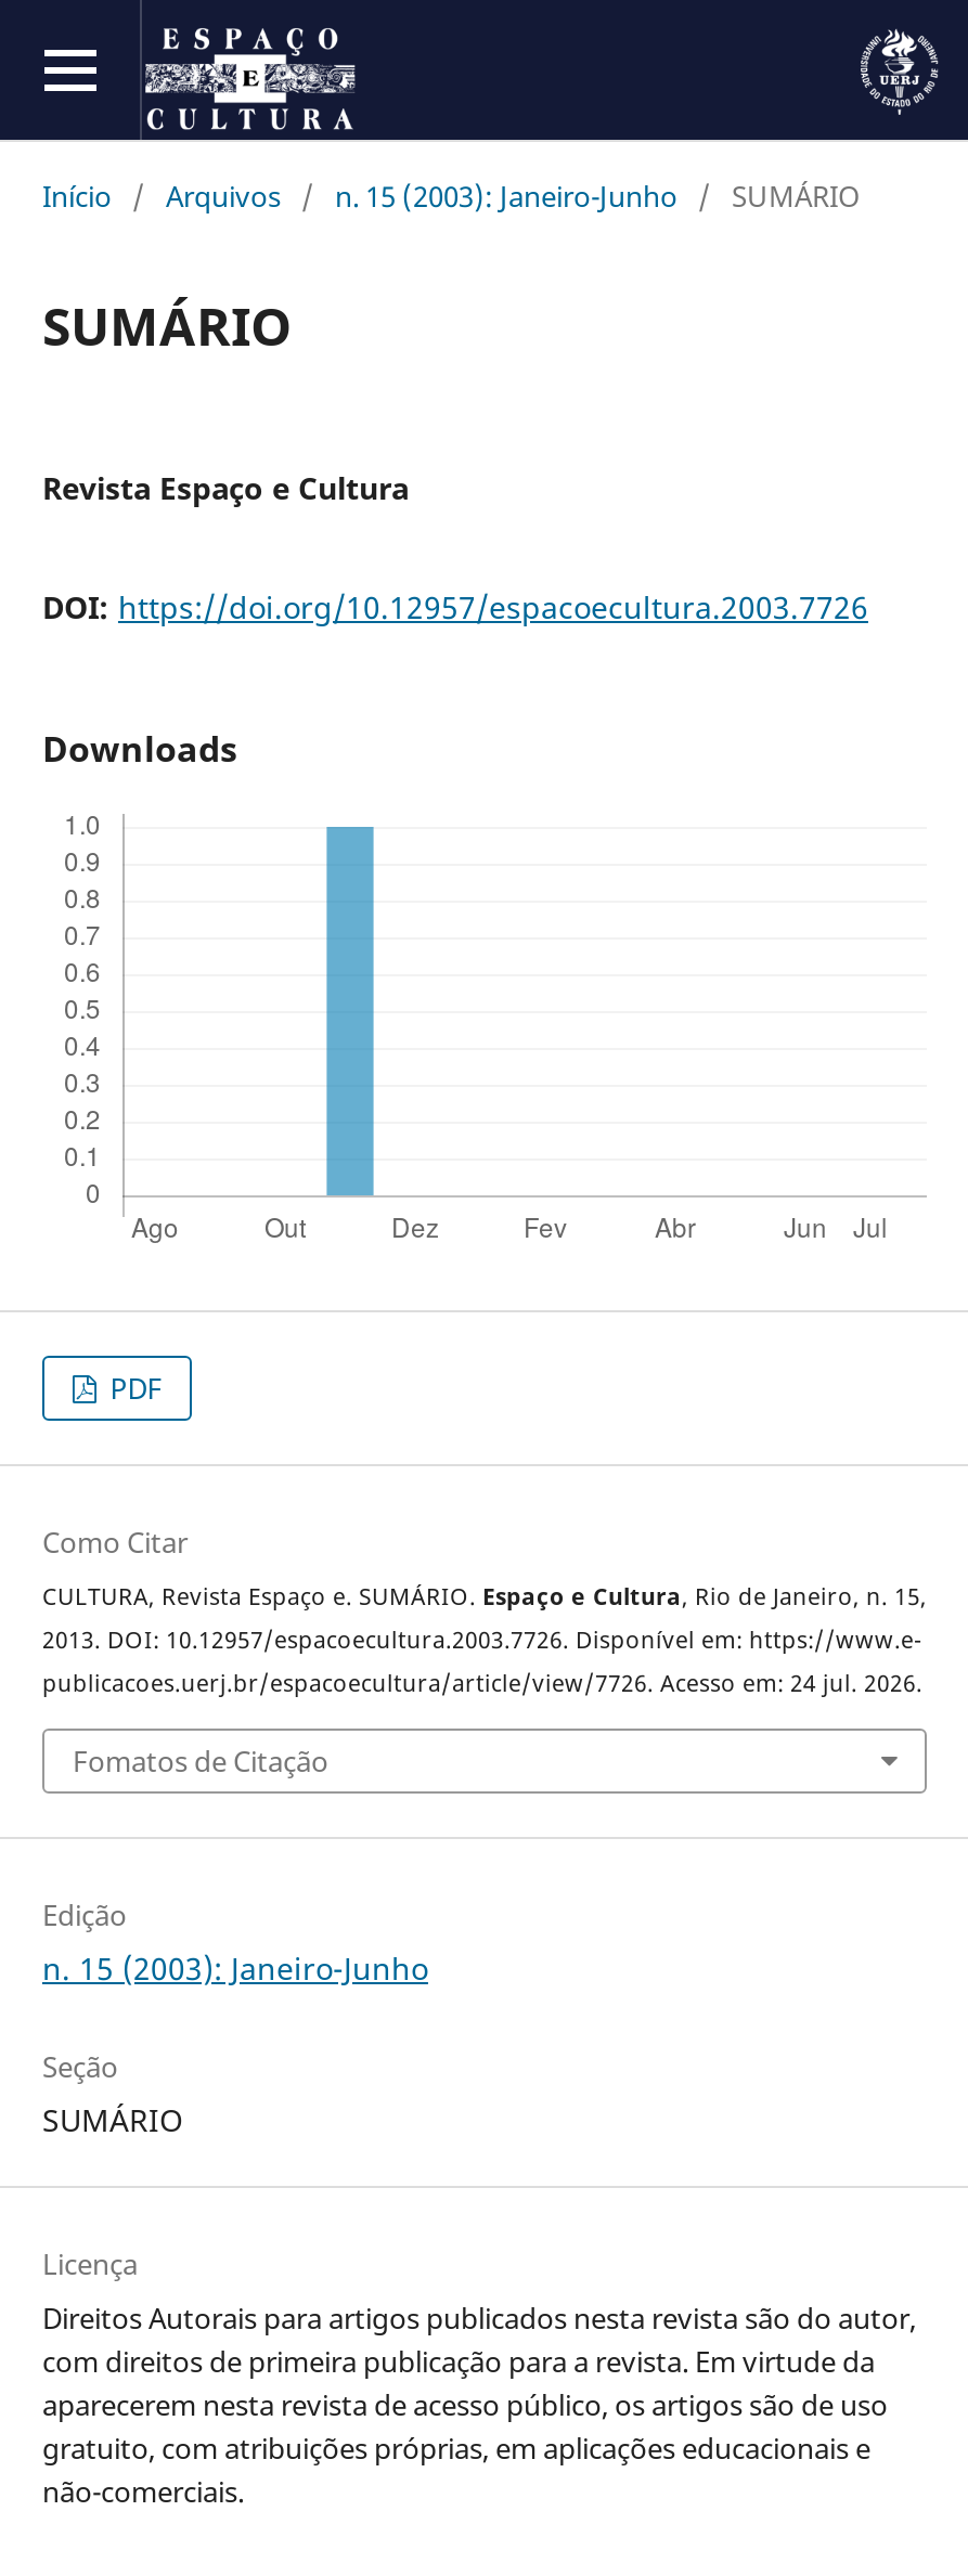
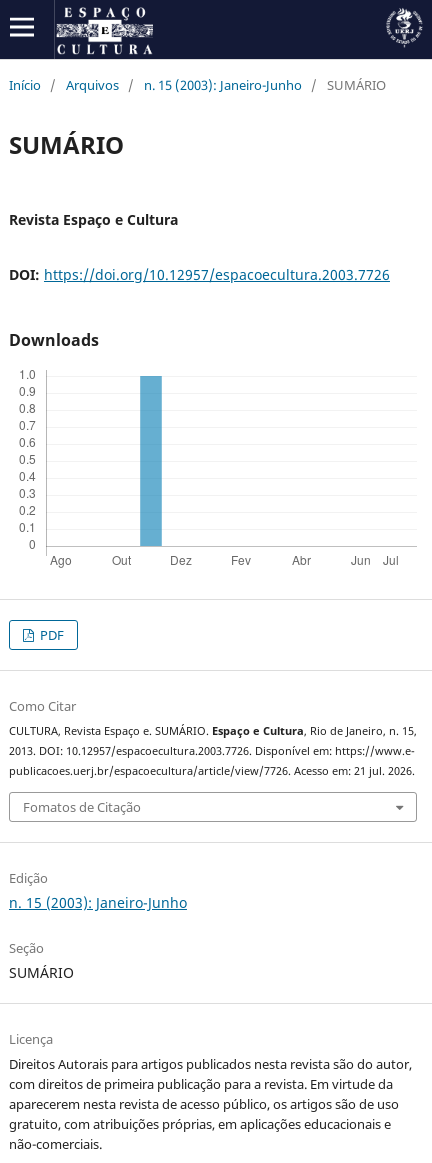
- publicacoes.uerj.br/espacoecultura/article/view/7726. Acesso em: 24 jul. 2026.
+ publicacoes.uerj.br/espacoecultura/article/view/7726. Acesso em: 21 jul. 2026.
